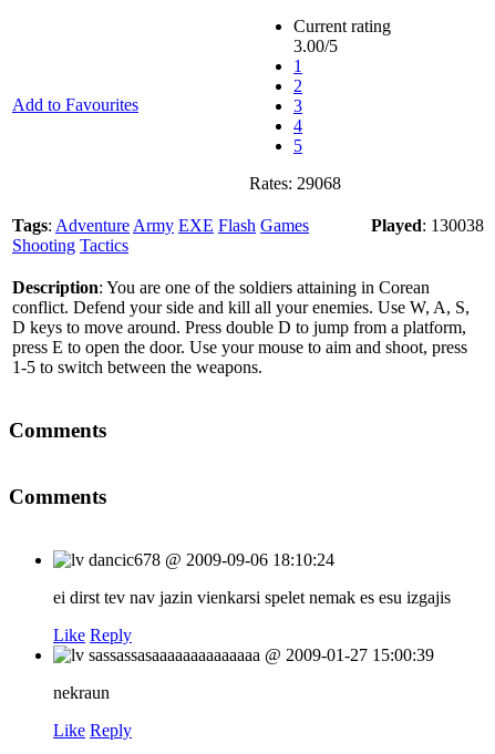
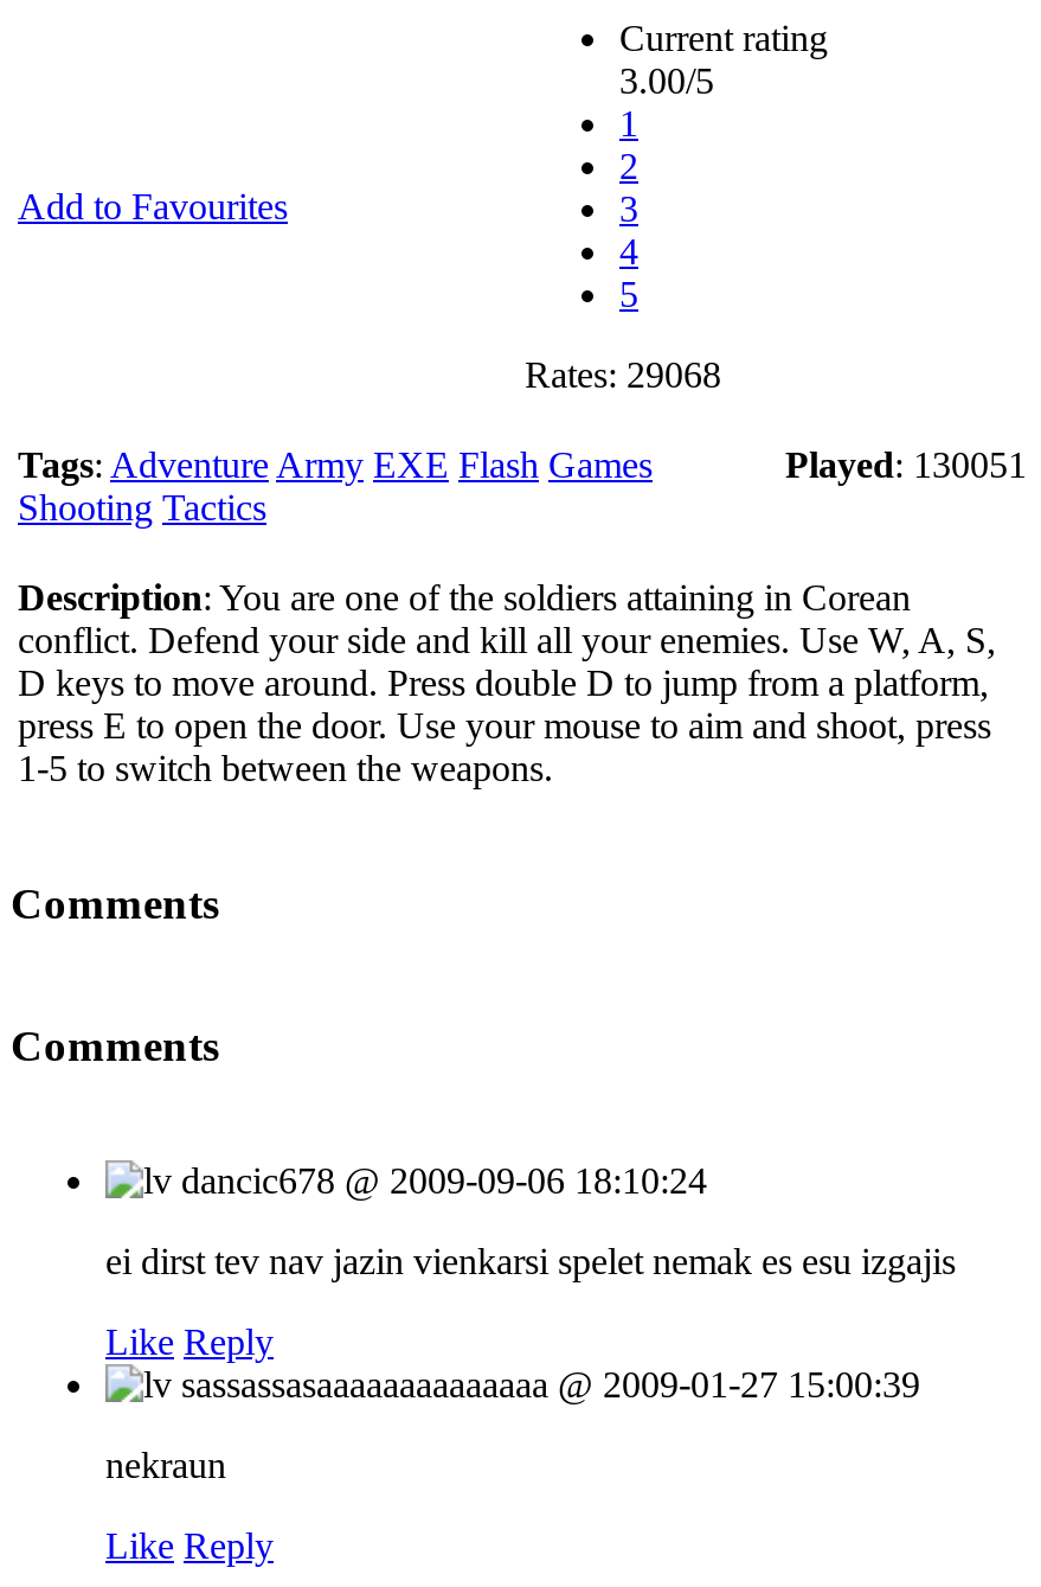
- Played: 130038
+ Played: 130051
